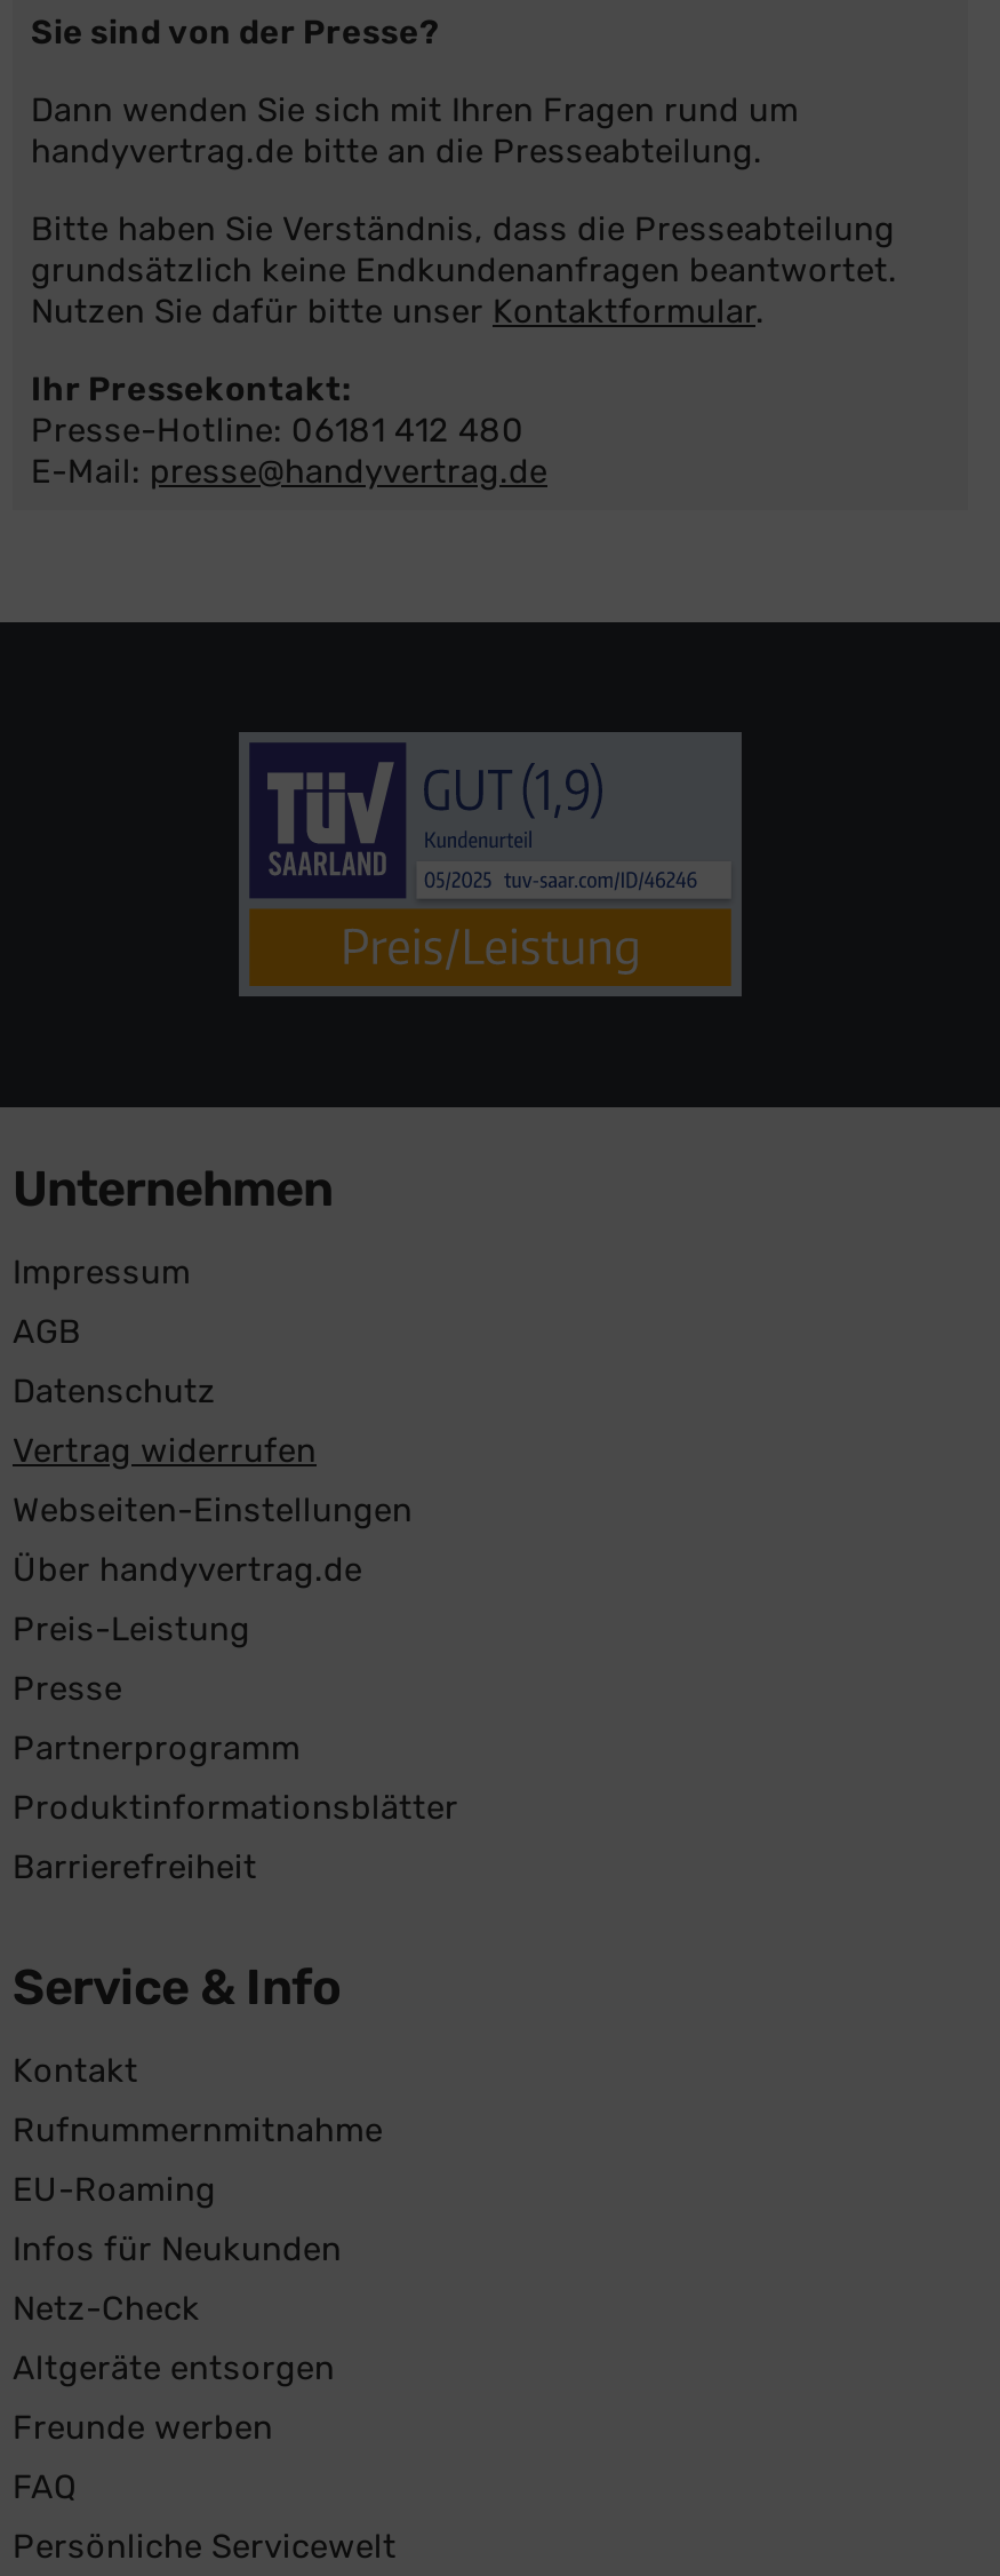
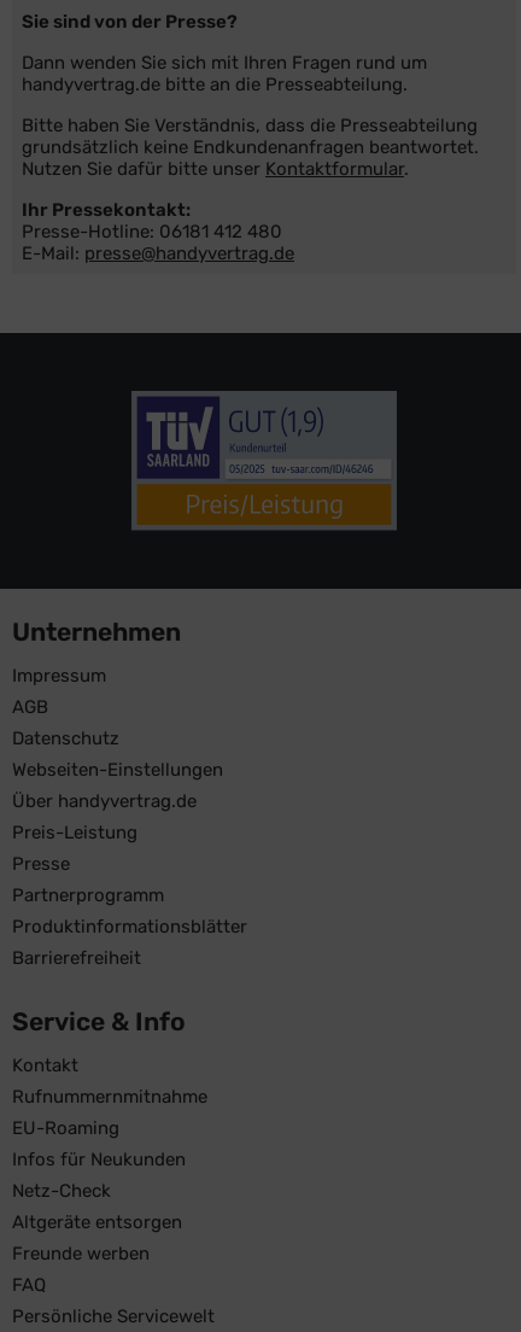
- Vertrag widerrufen
